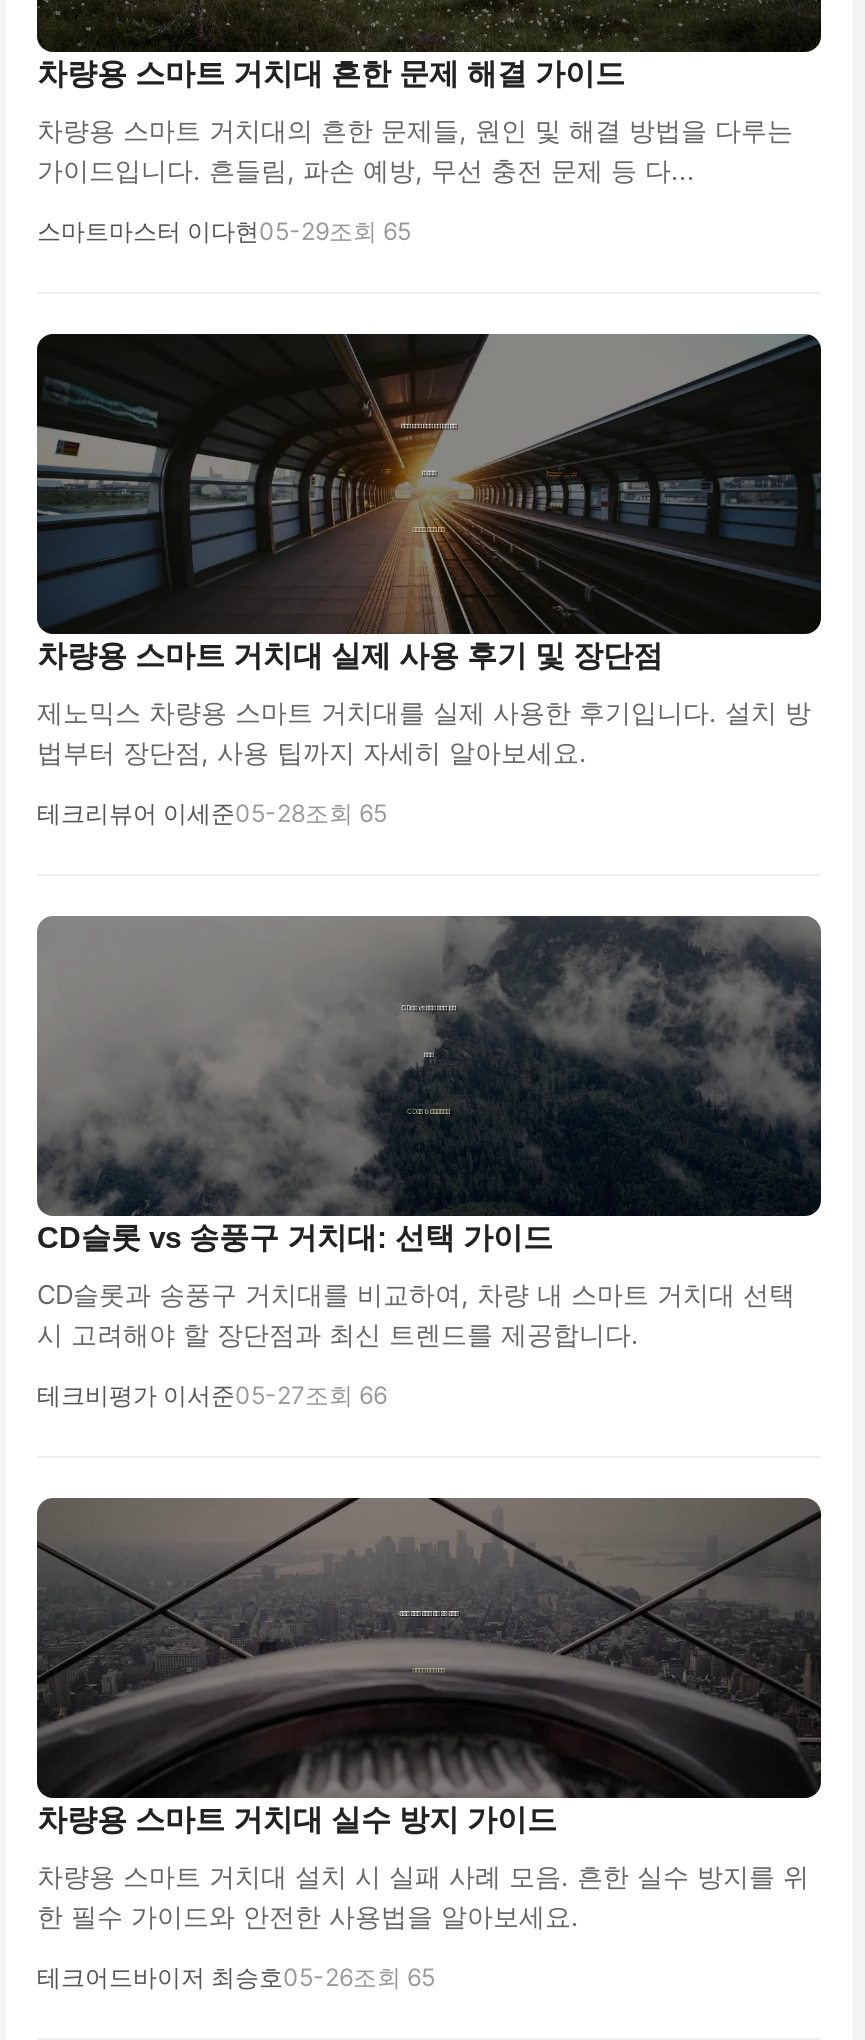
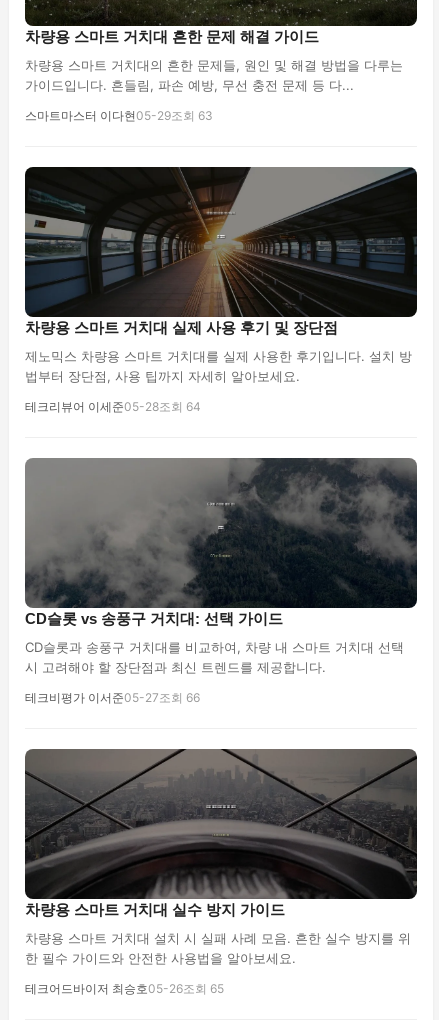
- 스마트마스터 이다현 05-29조회 65
+ 스마트마스터 이다현 05-29조회 63

- 테크리뷰어 이세준05-28조회 65
+ 테크리뷰어 이세준05-28조회 64
